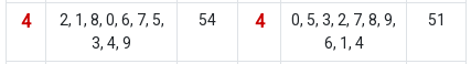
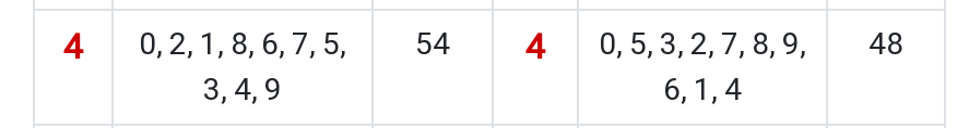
- 4 2, 1, 8, 0, 6, 7, 5, 54
+ 4 0, 2, 1, 8, 6, 7, 5, 54

- 4 0, 5, 3, 2, 7, 8, 9, 51
+ 4 0, 5, 3, 2, 7, 8, 9, 48
